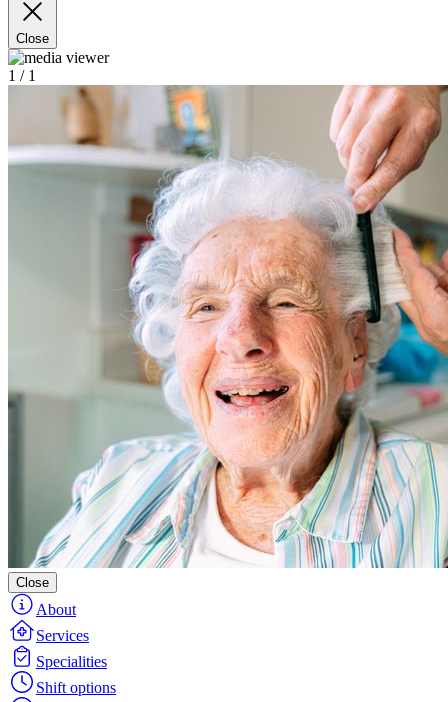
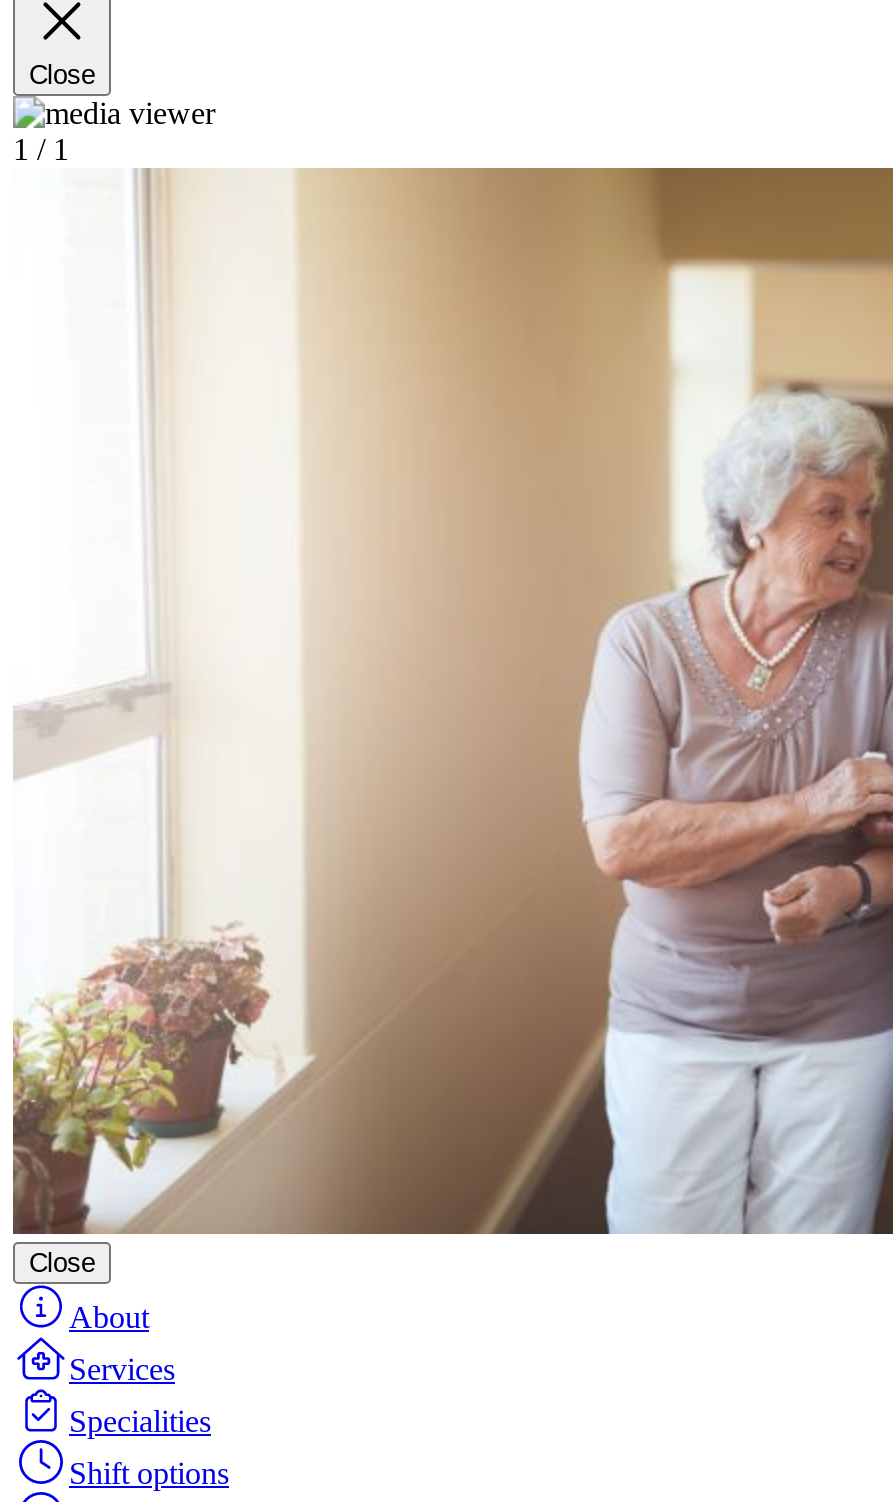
- [image]
+ [image]
